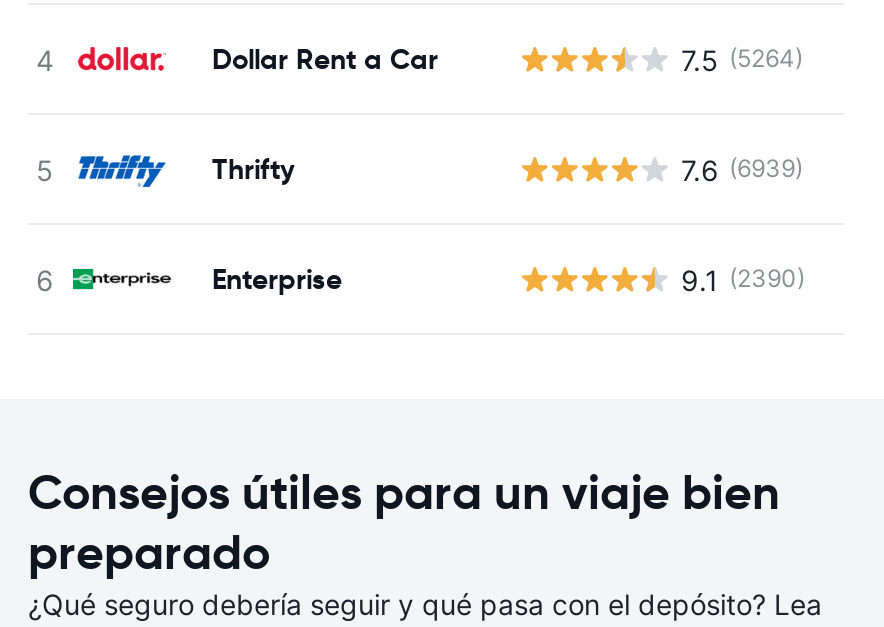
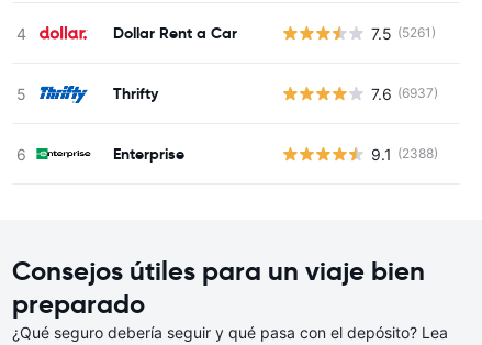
- 7.5 (5264)
+ 7.5 (5261)

- 7.6 (6939)
+ 7.6 (6937)

- 9.1 (2390)
+ 9.1 (2388)
